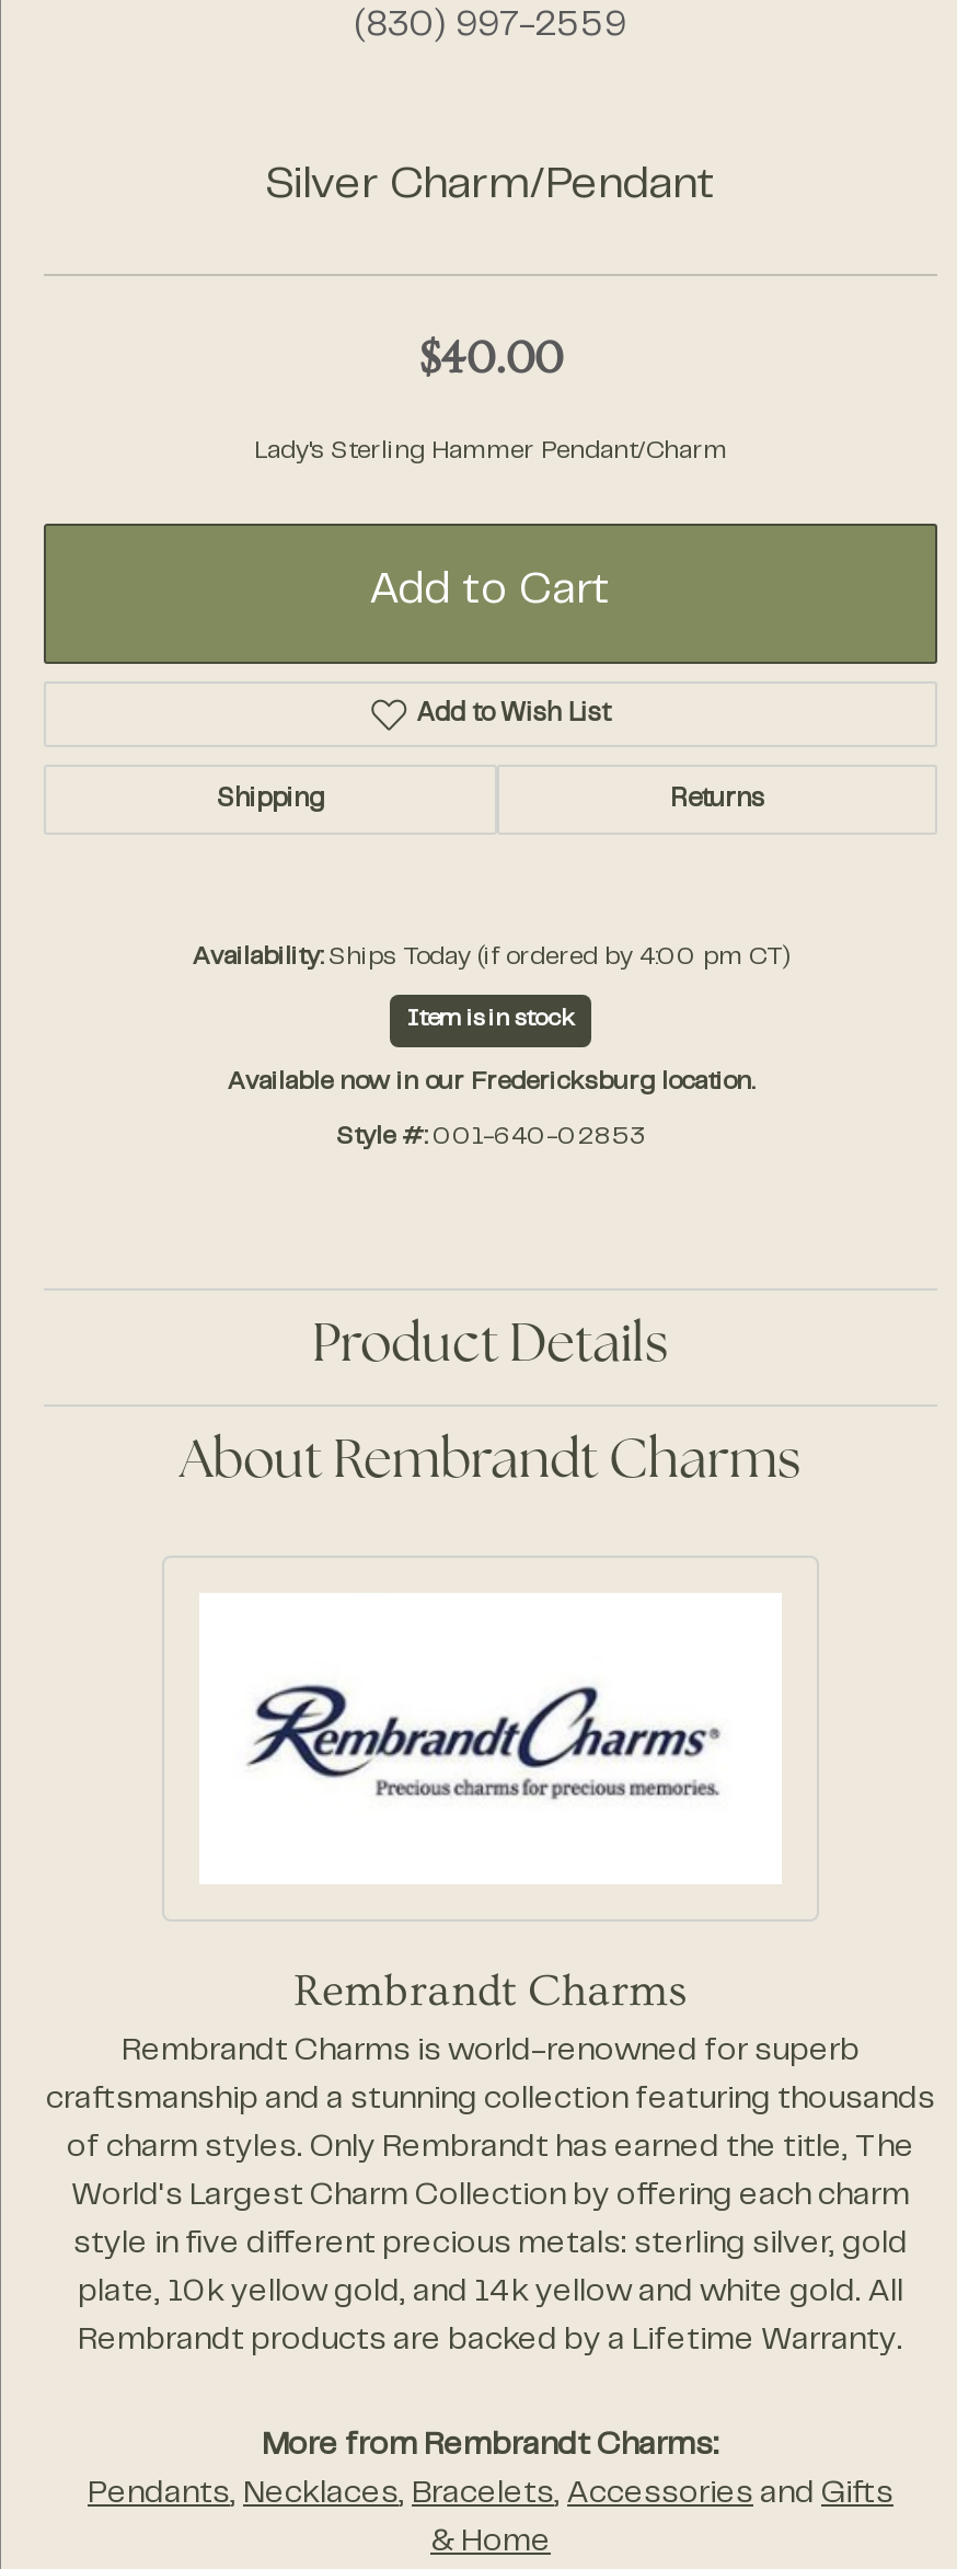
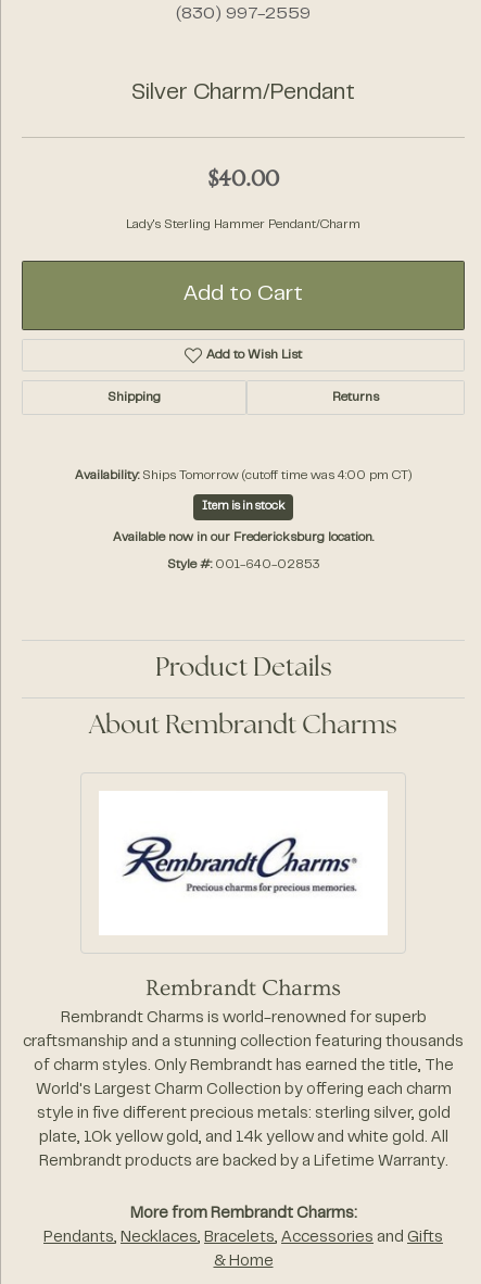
- Availability: Ships Today (if ordered by 4:00 pm CT)
+ Availability: Ships Tomorrow (cutoff time was 4:00 pm CT)
